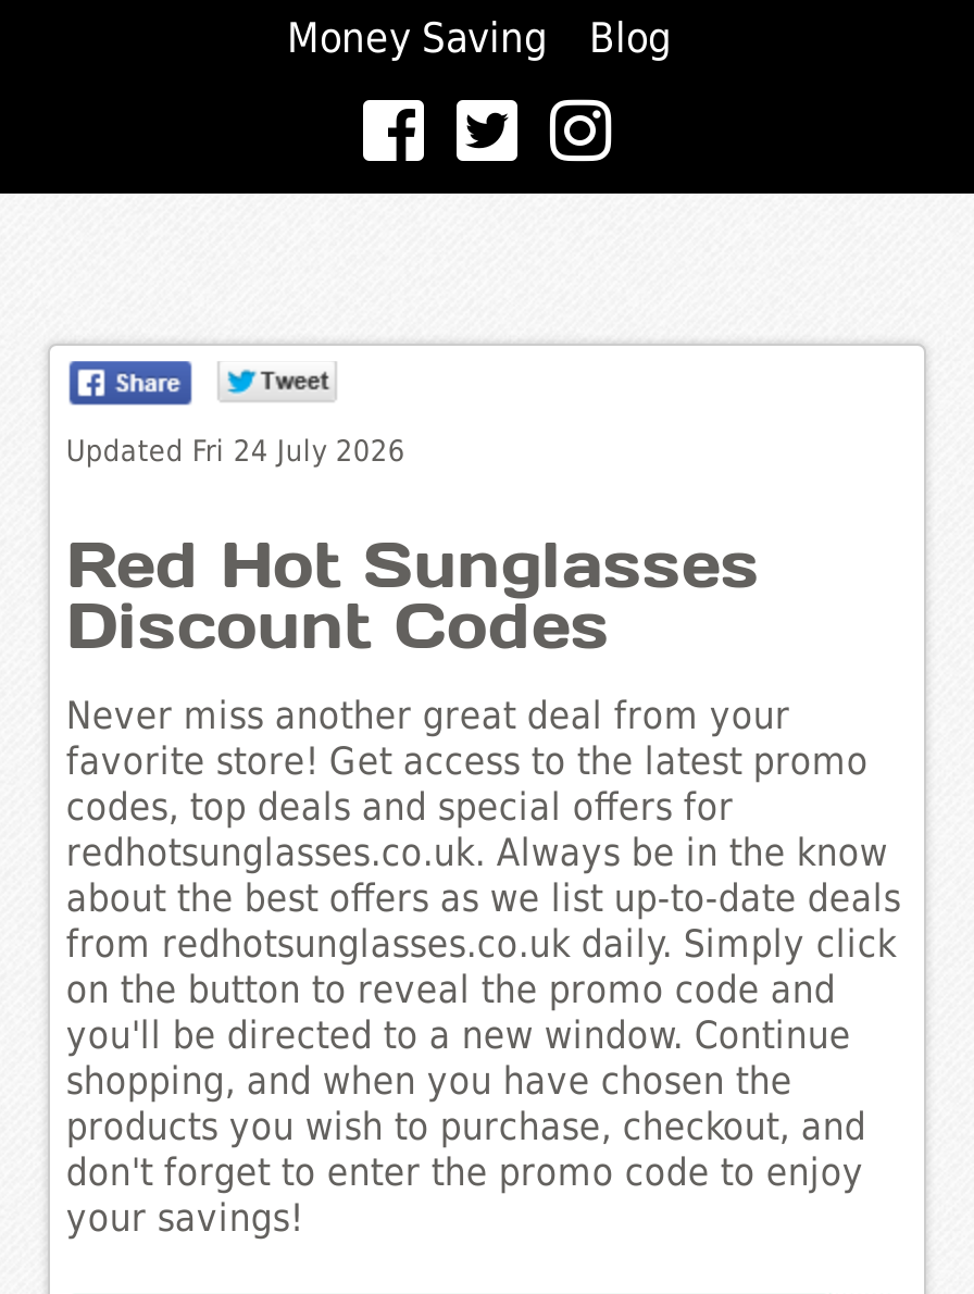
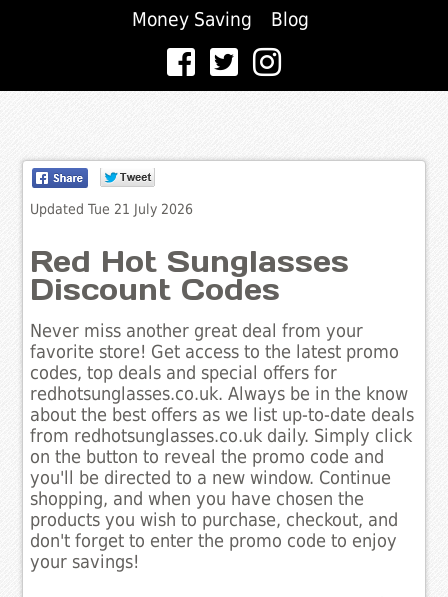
- Updated Fri 24 July 2026
+ Updated Tue 21 July 2026
